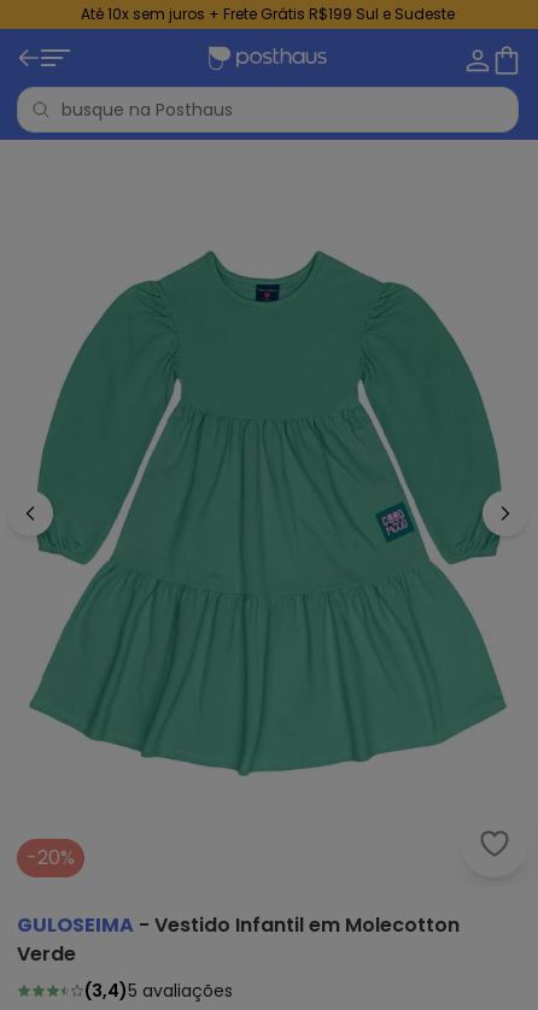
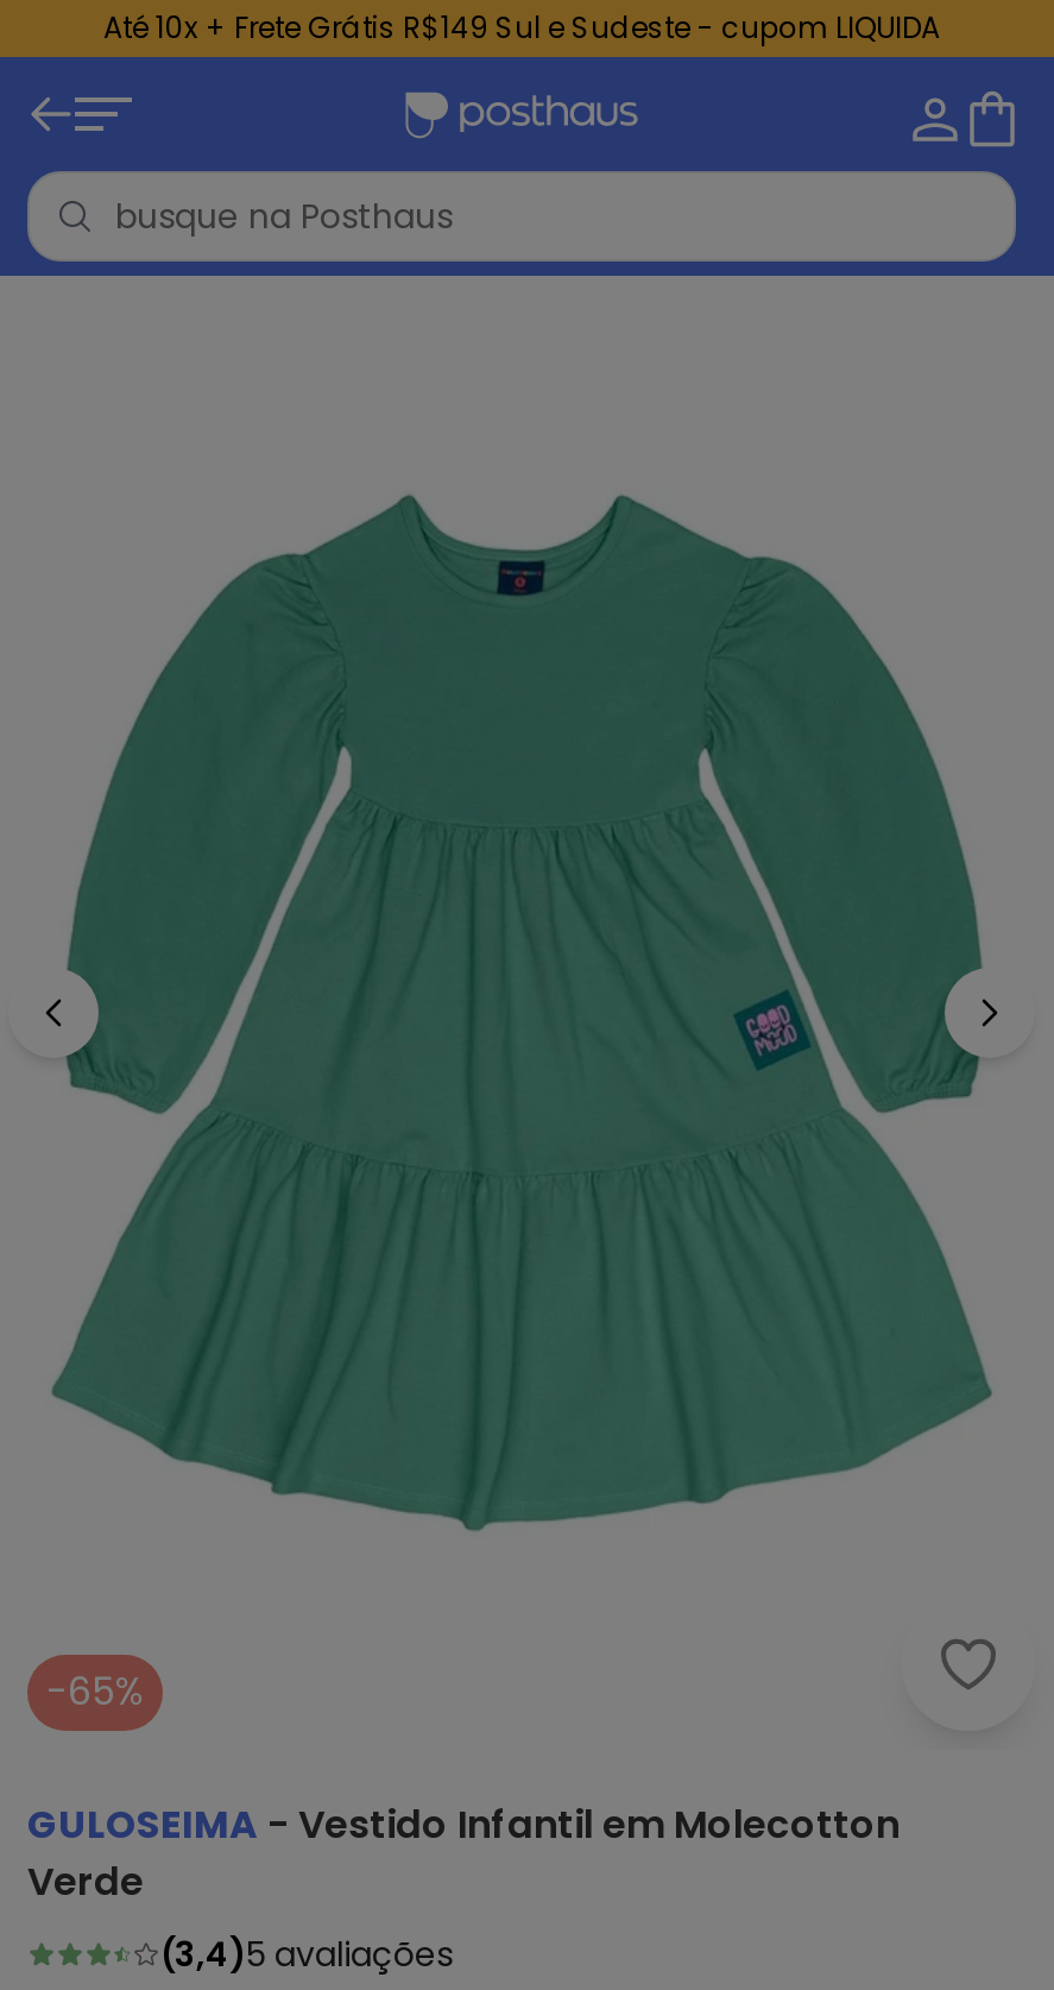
- Até 10x sem juros + Frete Grátis R$199 Sul e Sudeste
+ Até 10x + Frete Grátis R$149 Sul e Sudeste - cupom LIQUIDA

- -20%
+ -65%
